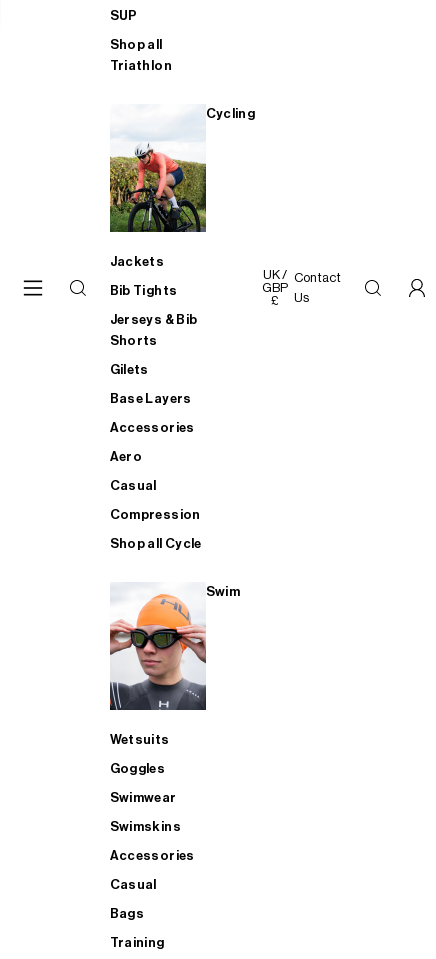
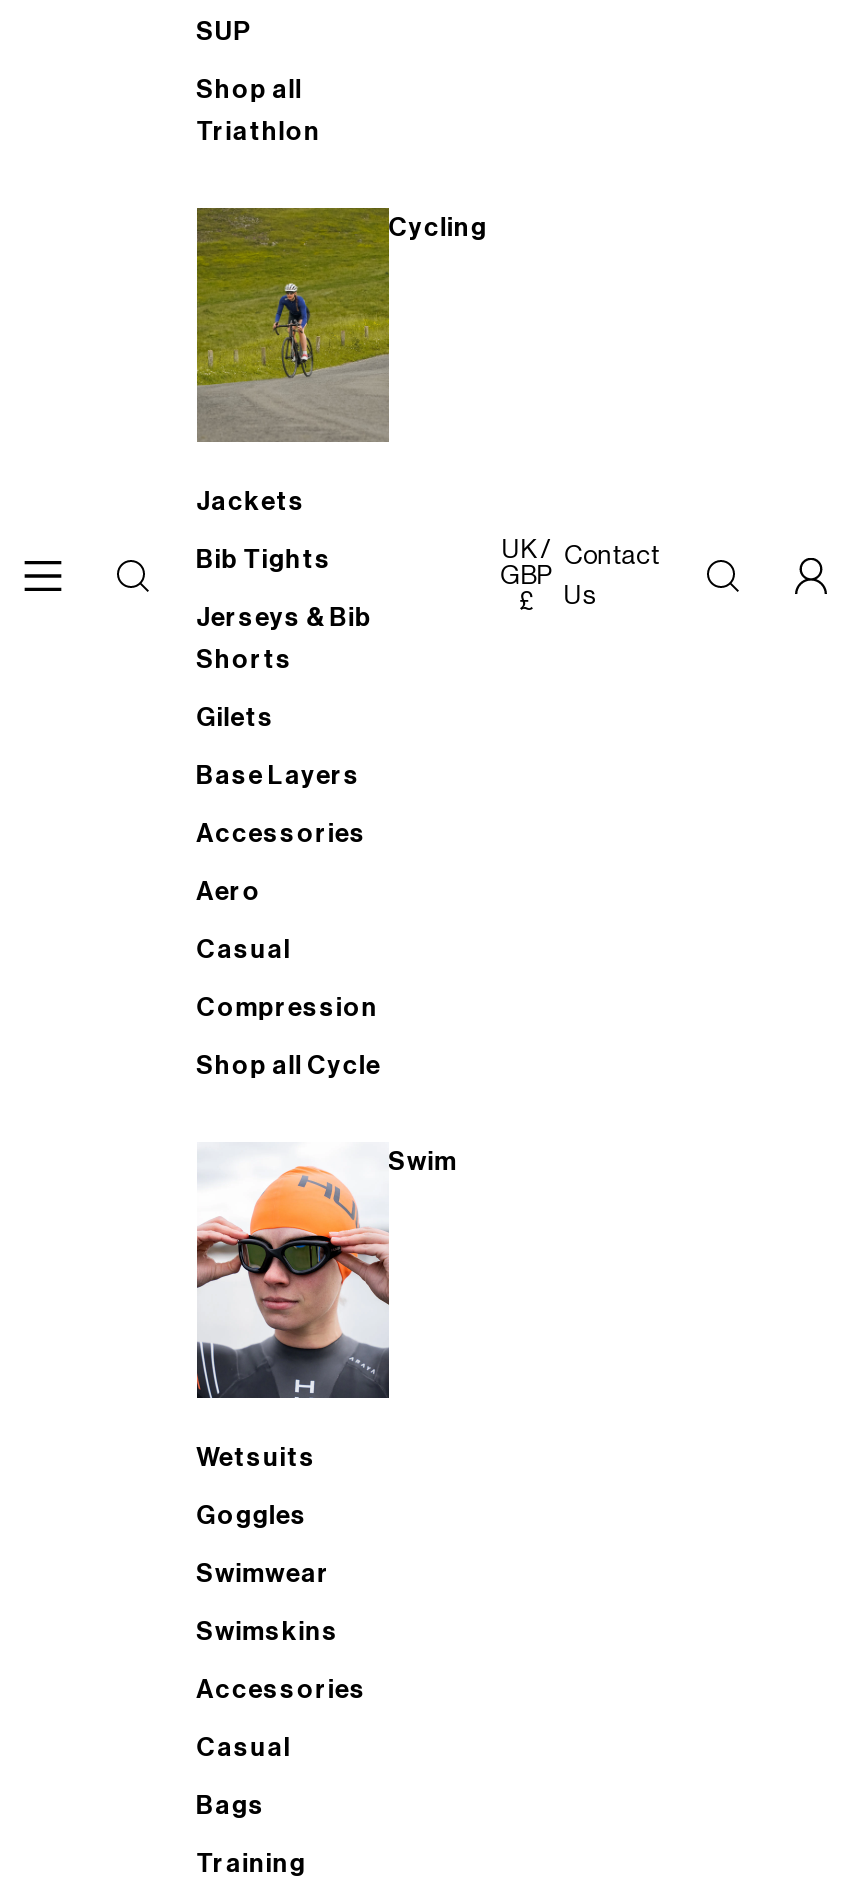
- [image]
+ [image]
